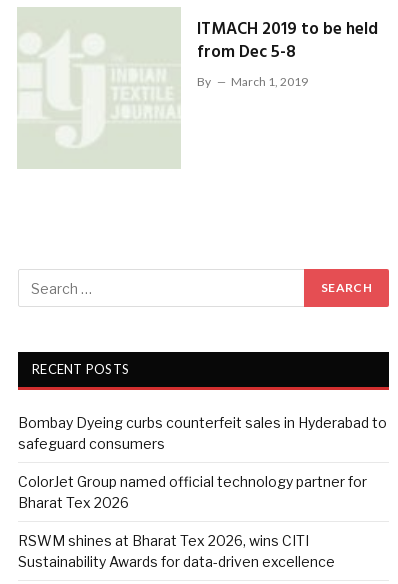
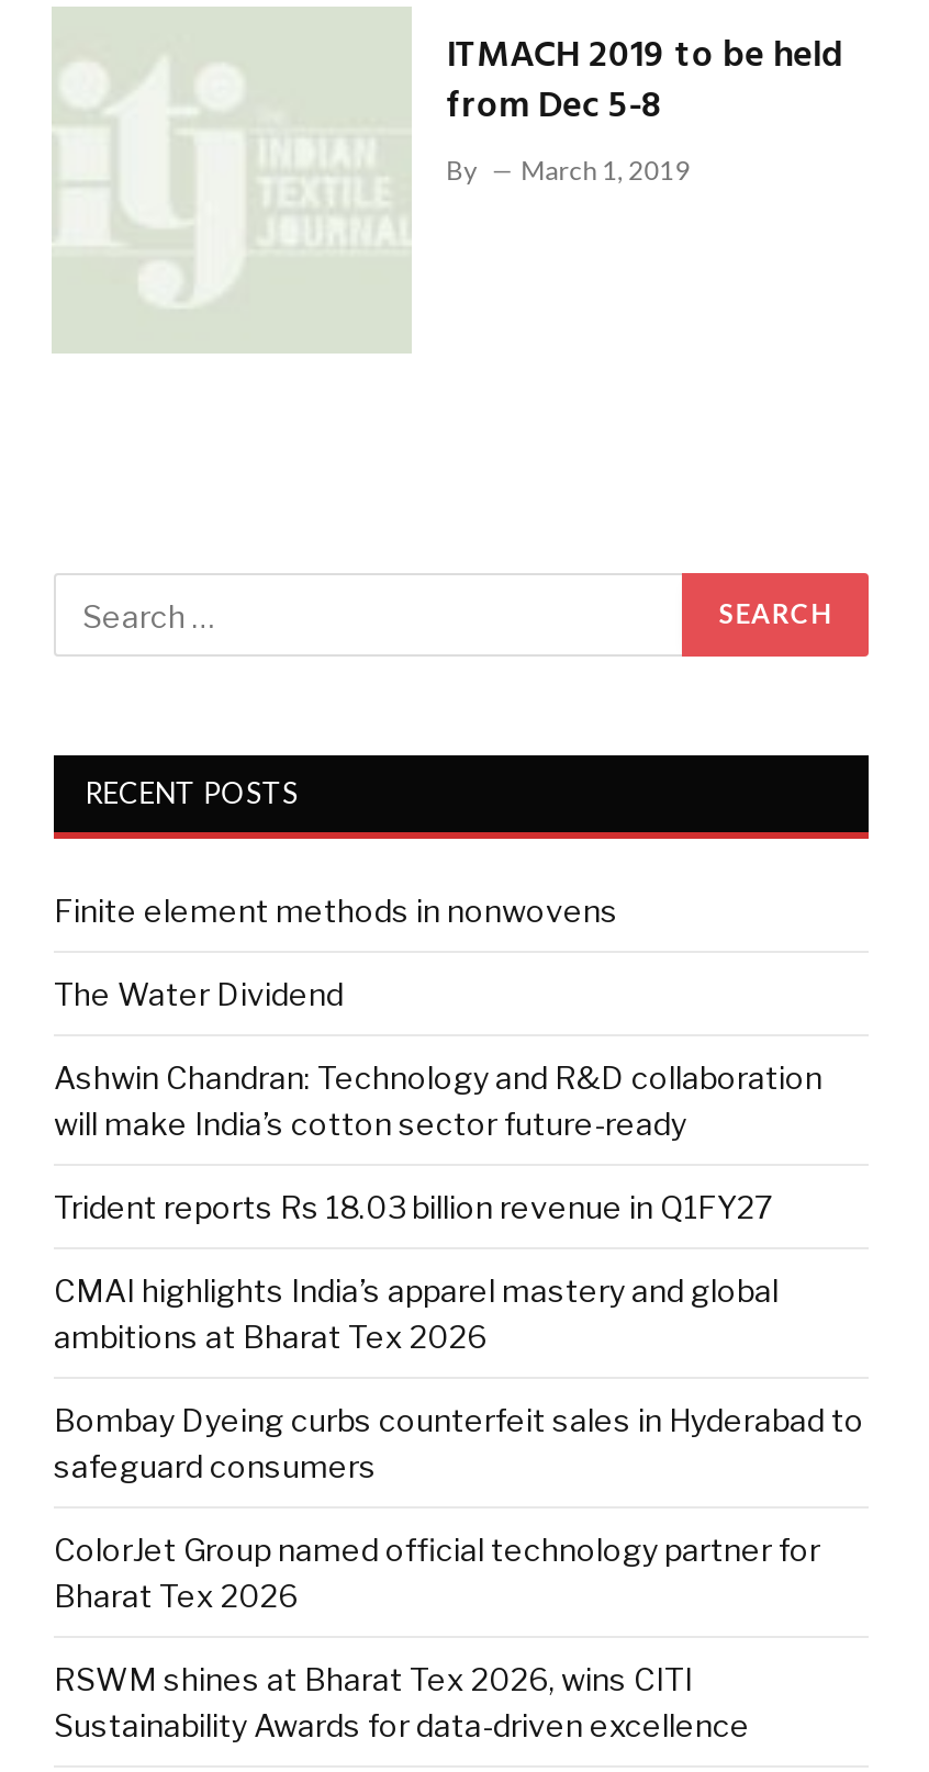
+ Finite element methods in nonwovens
+ The Water Dividend
+ Ashwin Chandran: Technology and R&D collaboration
+ will make India’s cotton sector future-ready
+ Trident reports Rs 18.03 billion revenue in Q1FY27
+ CMAI highlights India’s apparel mastery and global
+ ambitions at Bharat Tex 2026
